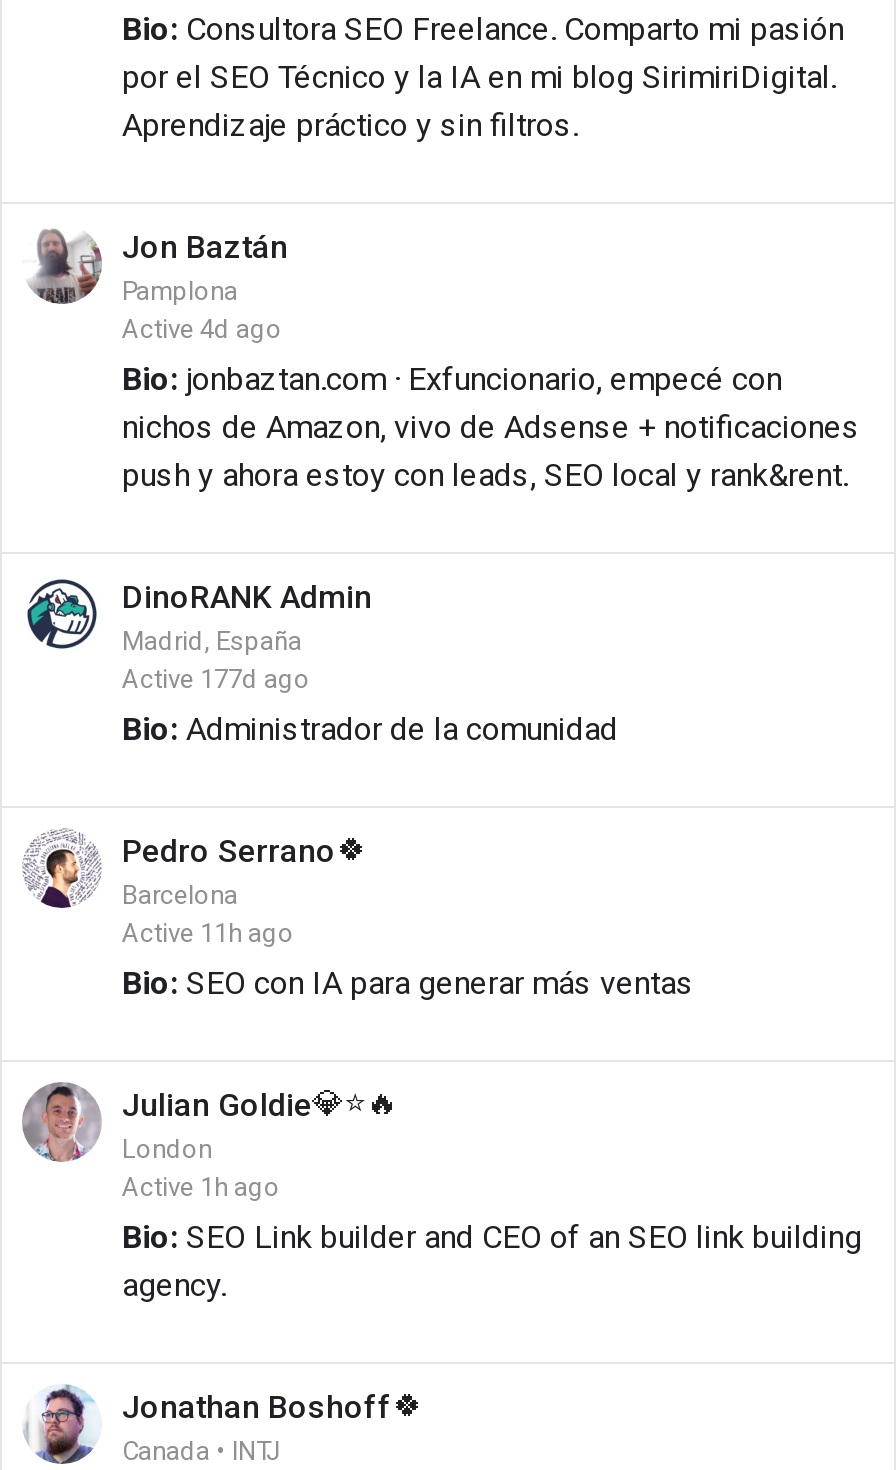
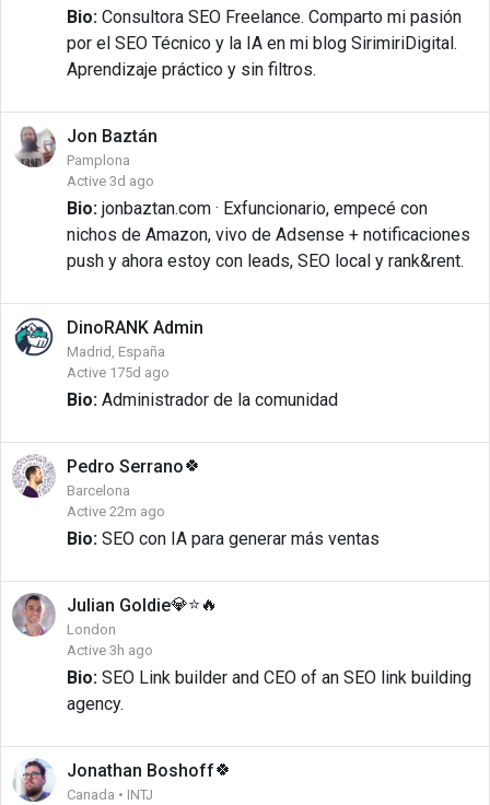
- Active 4d ago
+ Active 3d ago

- Active 177d ago
+ Active 175d ago

- Active 11h ago
+ Active 22m ago

- Active 1h ago
+ Active 3h ago
